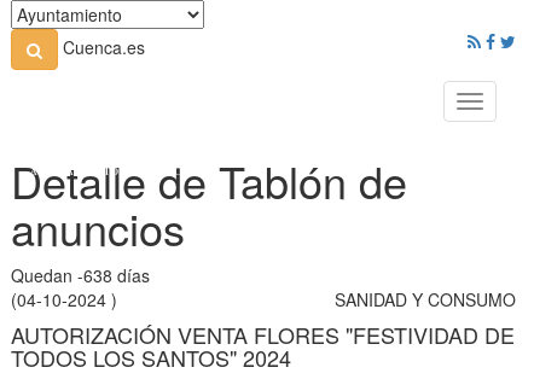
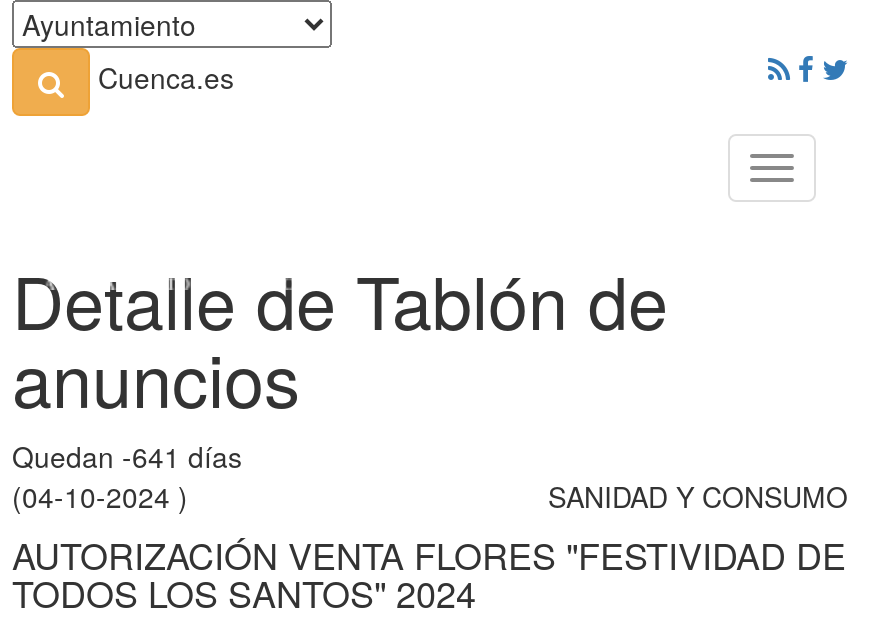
- Quedan -638 días
+ Quedan -641 días
